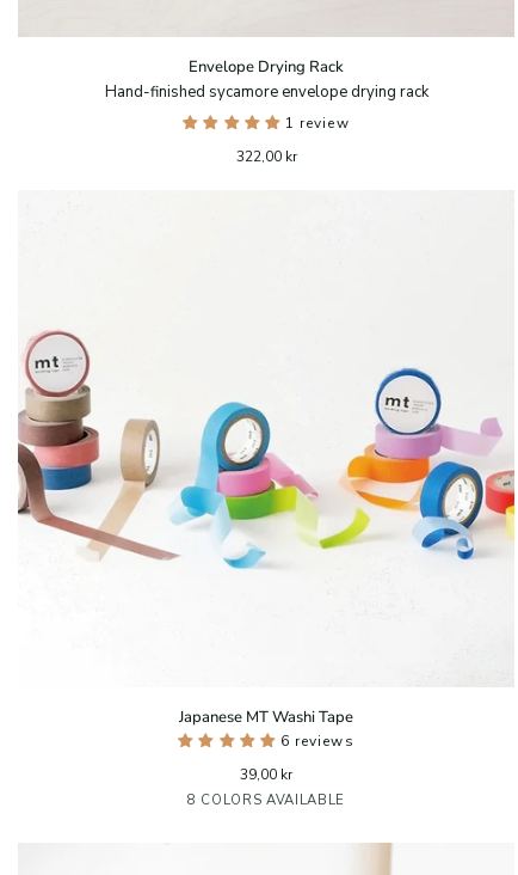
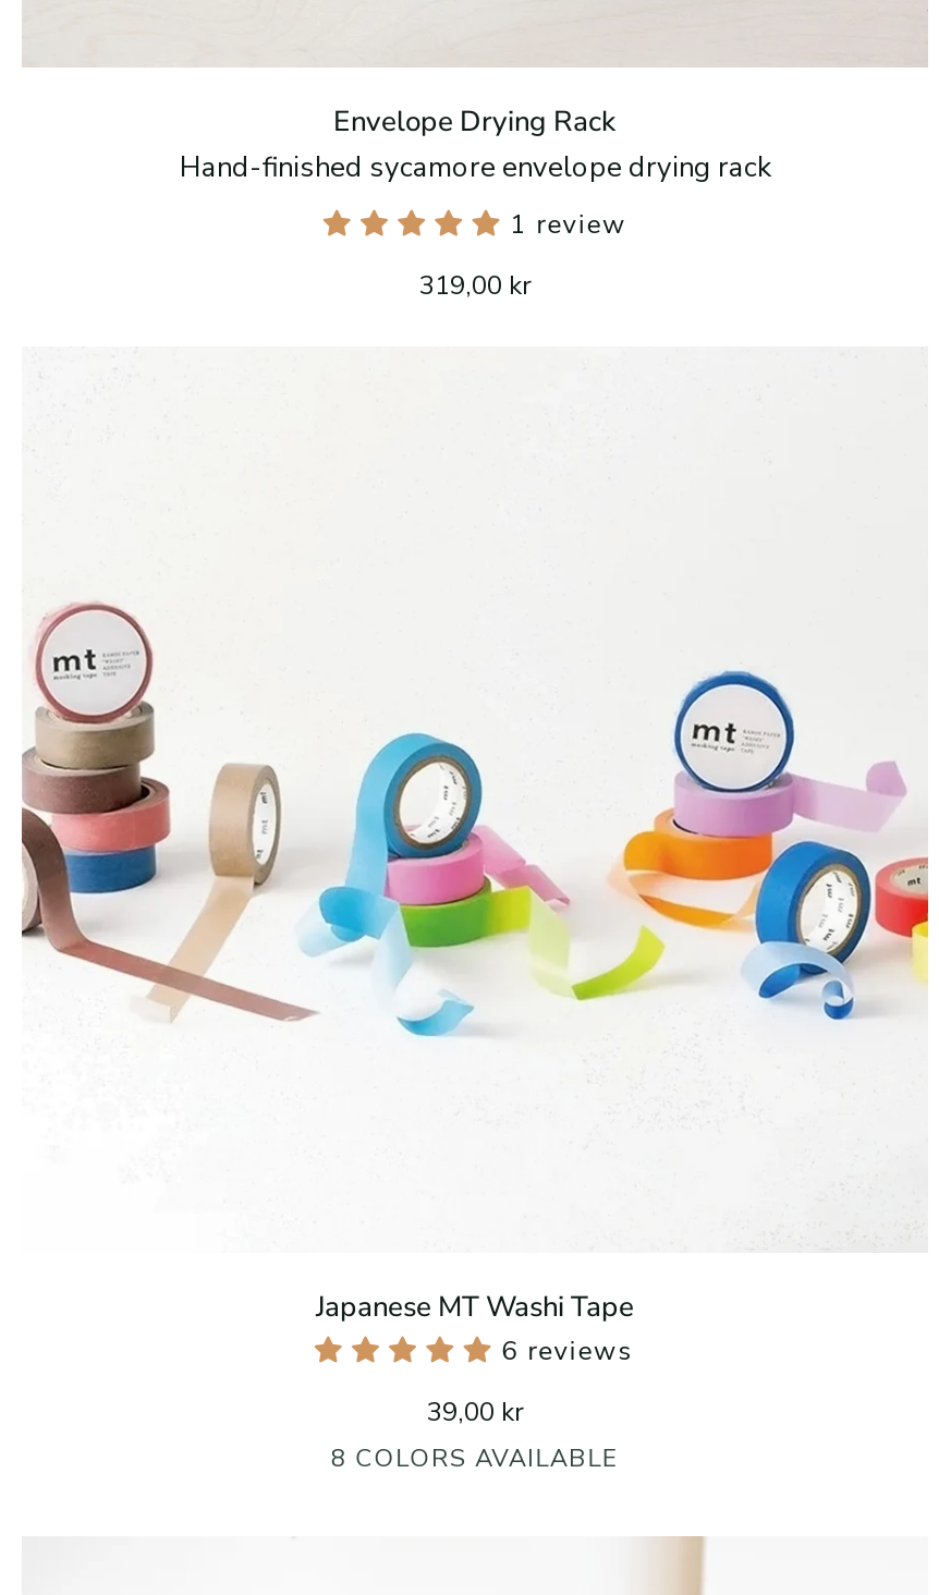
- 322,00 kr
+ 319,00 kr
